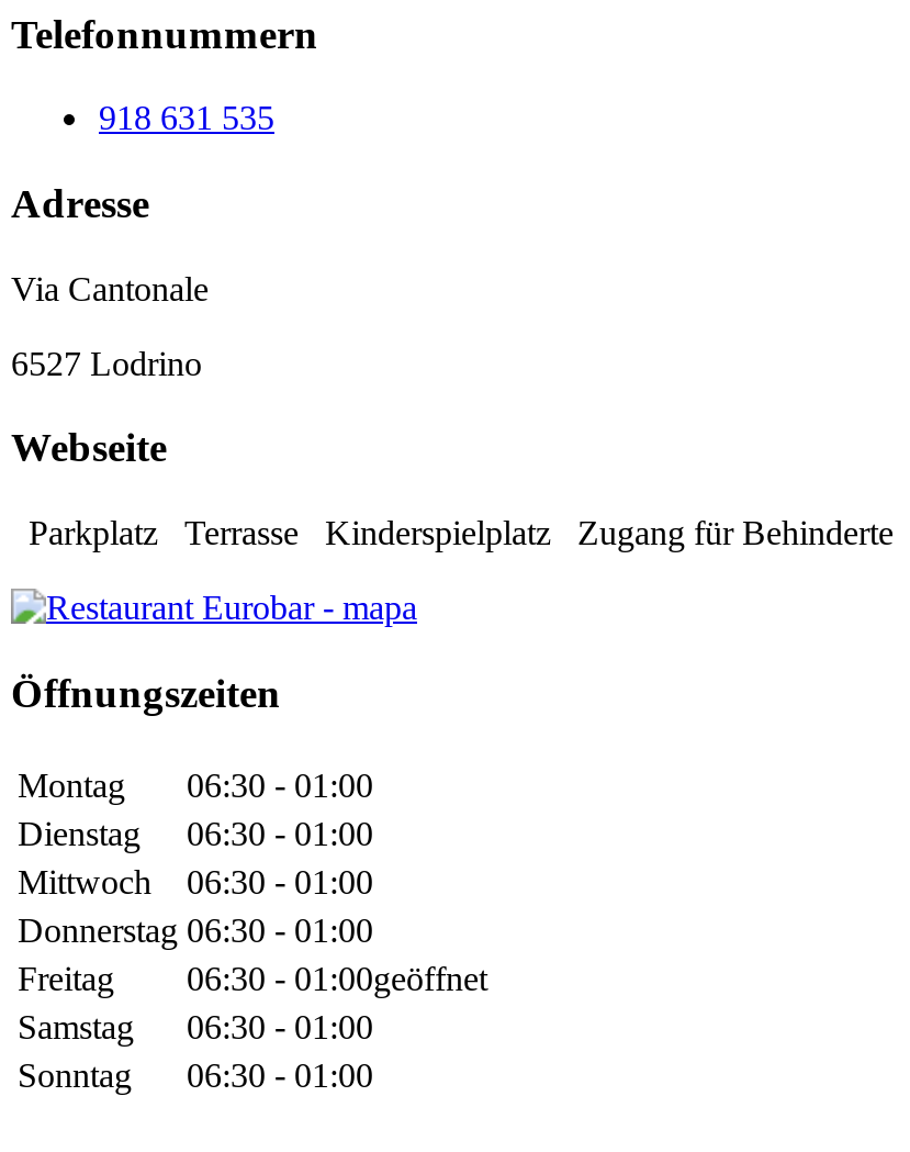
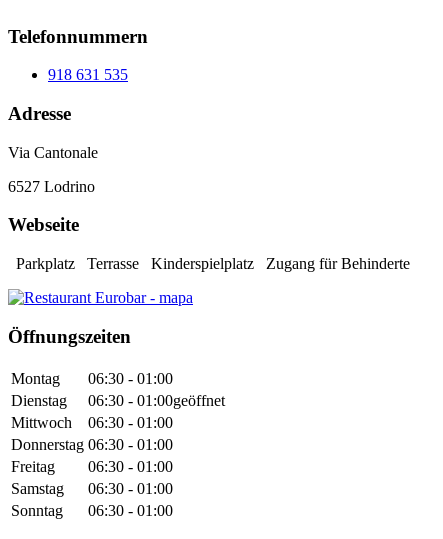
- Dienstag 06:30 - 01:00
+ Dienstag 06:30 - 01:00geöffnet

- Freitag 06:30 - 01:00geöffnet
+ Freitag 06:30 - 01:00
